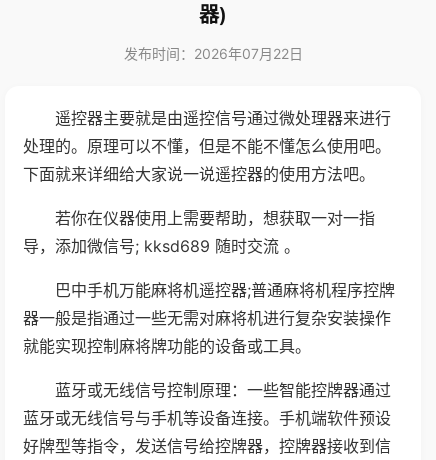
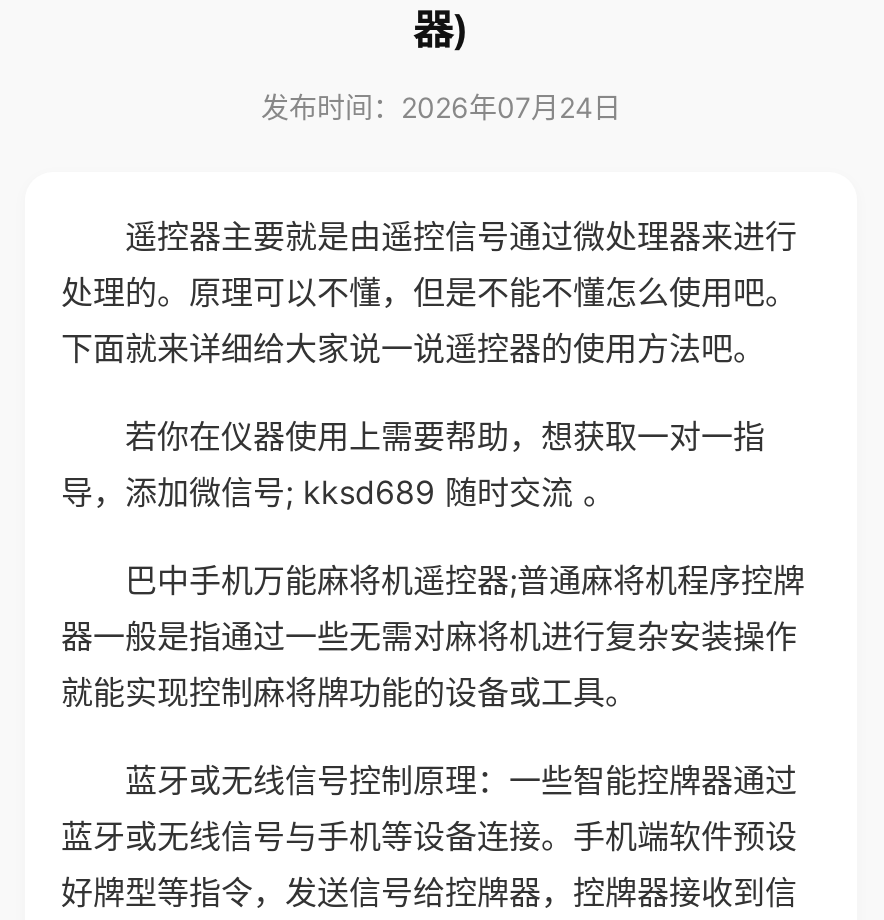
- 发布时间：2026年07月22日
+ 发布时间：2026年07月24日
